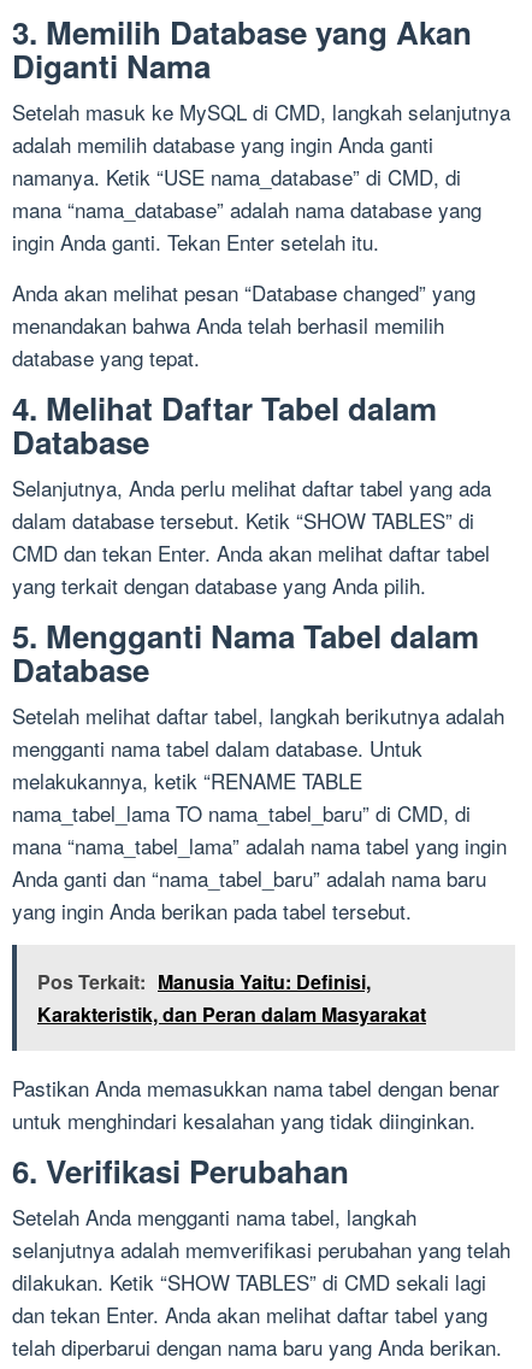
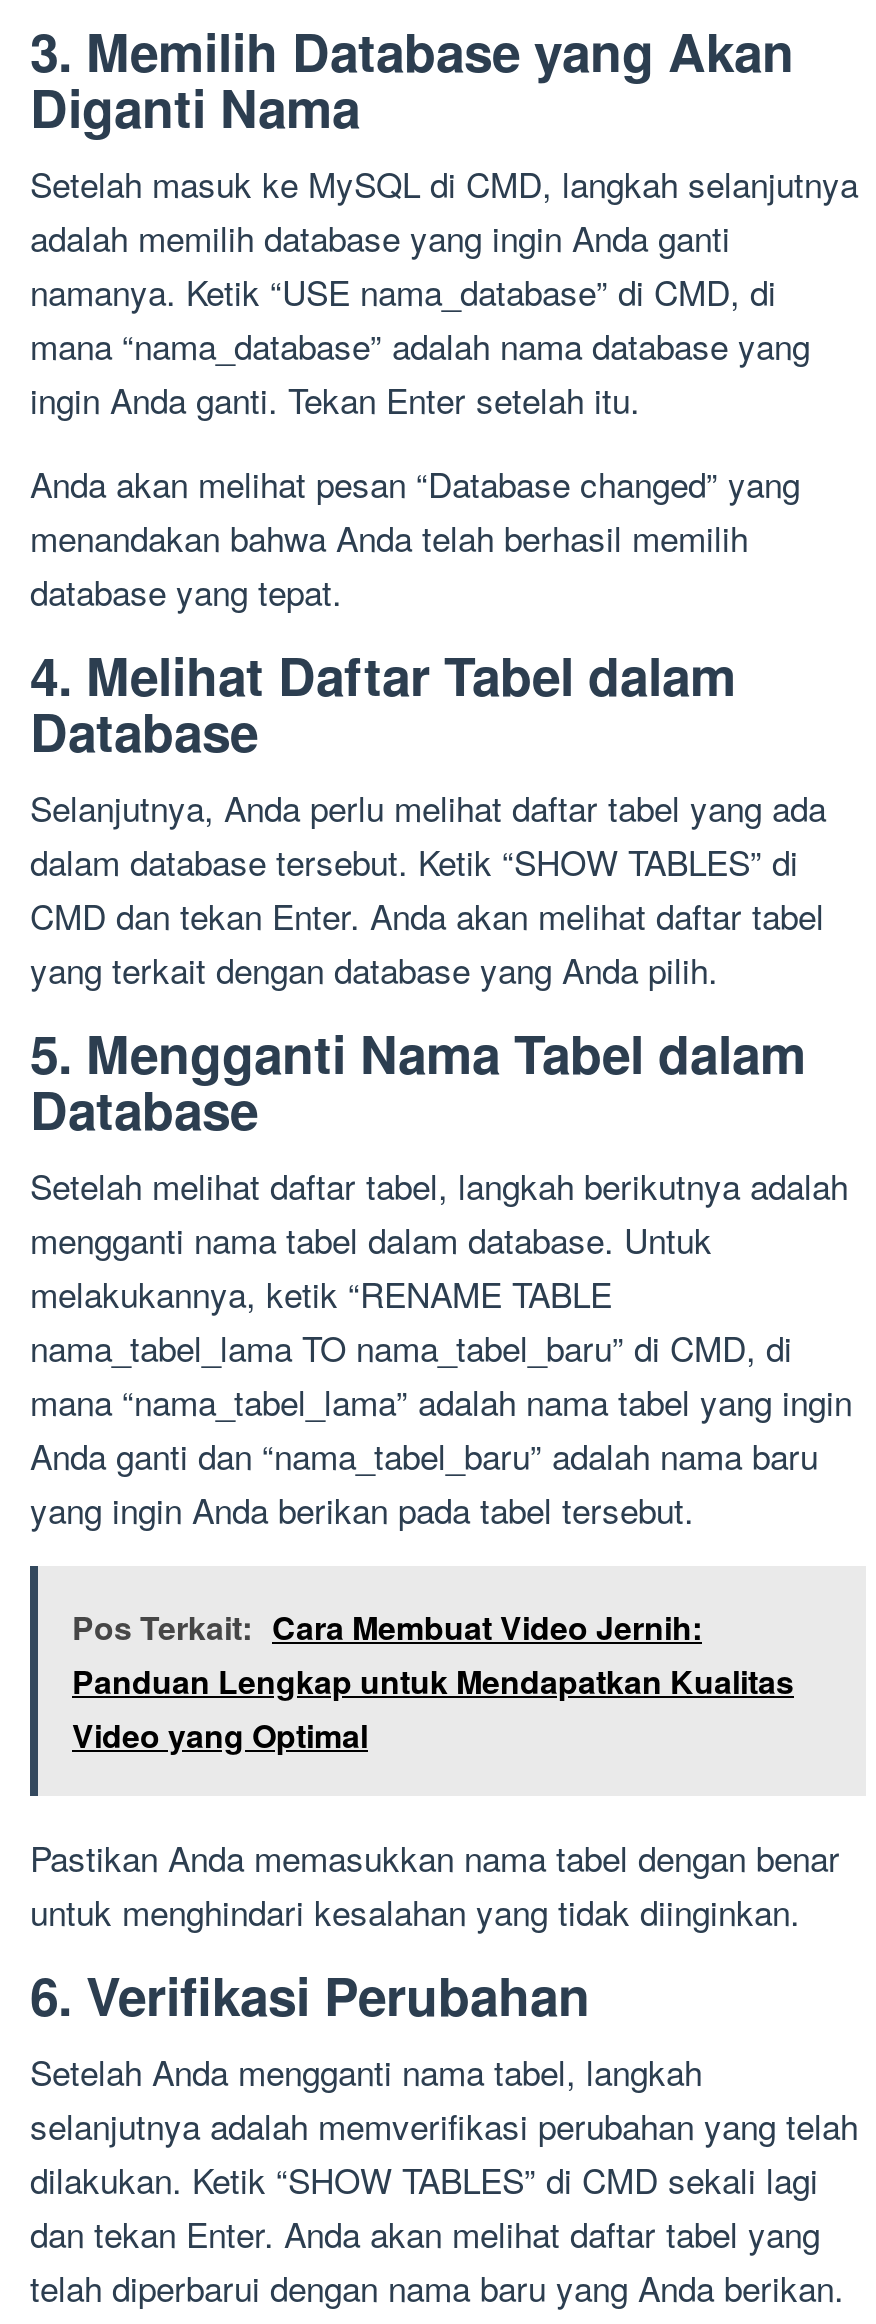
- Pos Terkait: Manusia Yaitu: Definisi,
- Karakteristik, dan Peran dalam Masyarakat
+ Pos Terkait: Cara Membuat Video Jernih:
+ Panduan Lengkap untuk Mendapatkan Kualitas
+ Video yang Optimal
